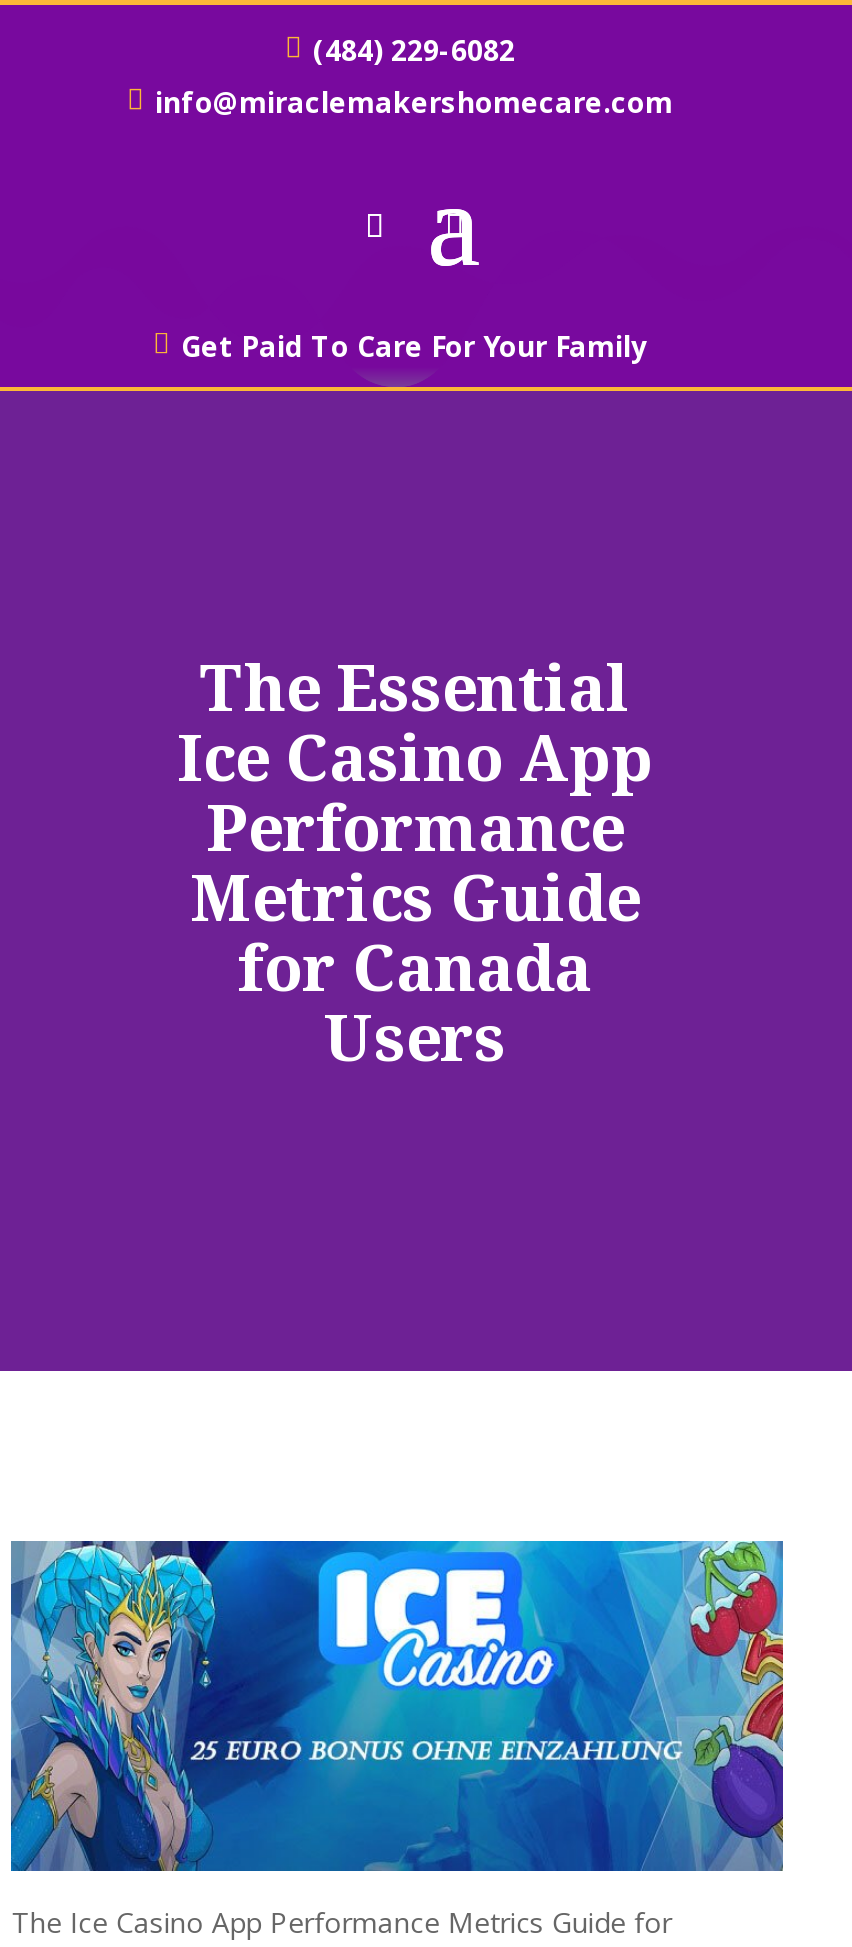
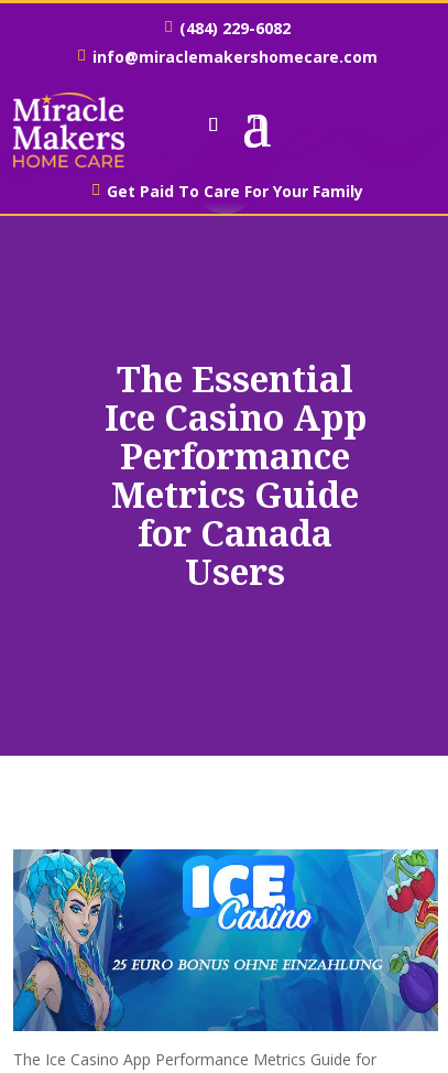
+ [image]
